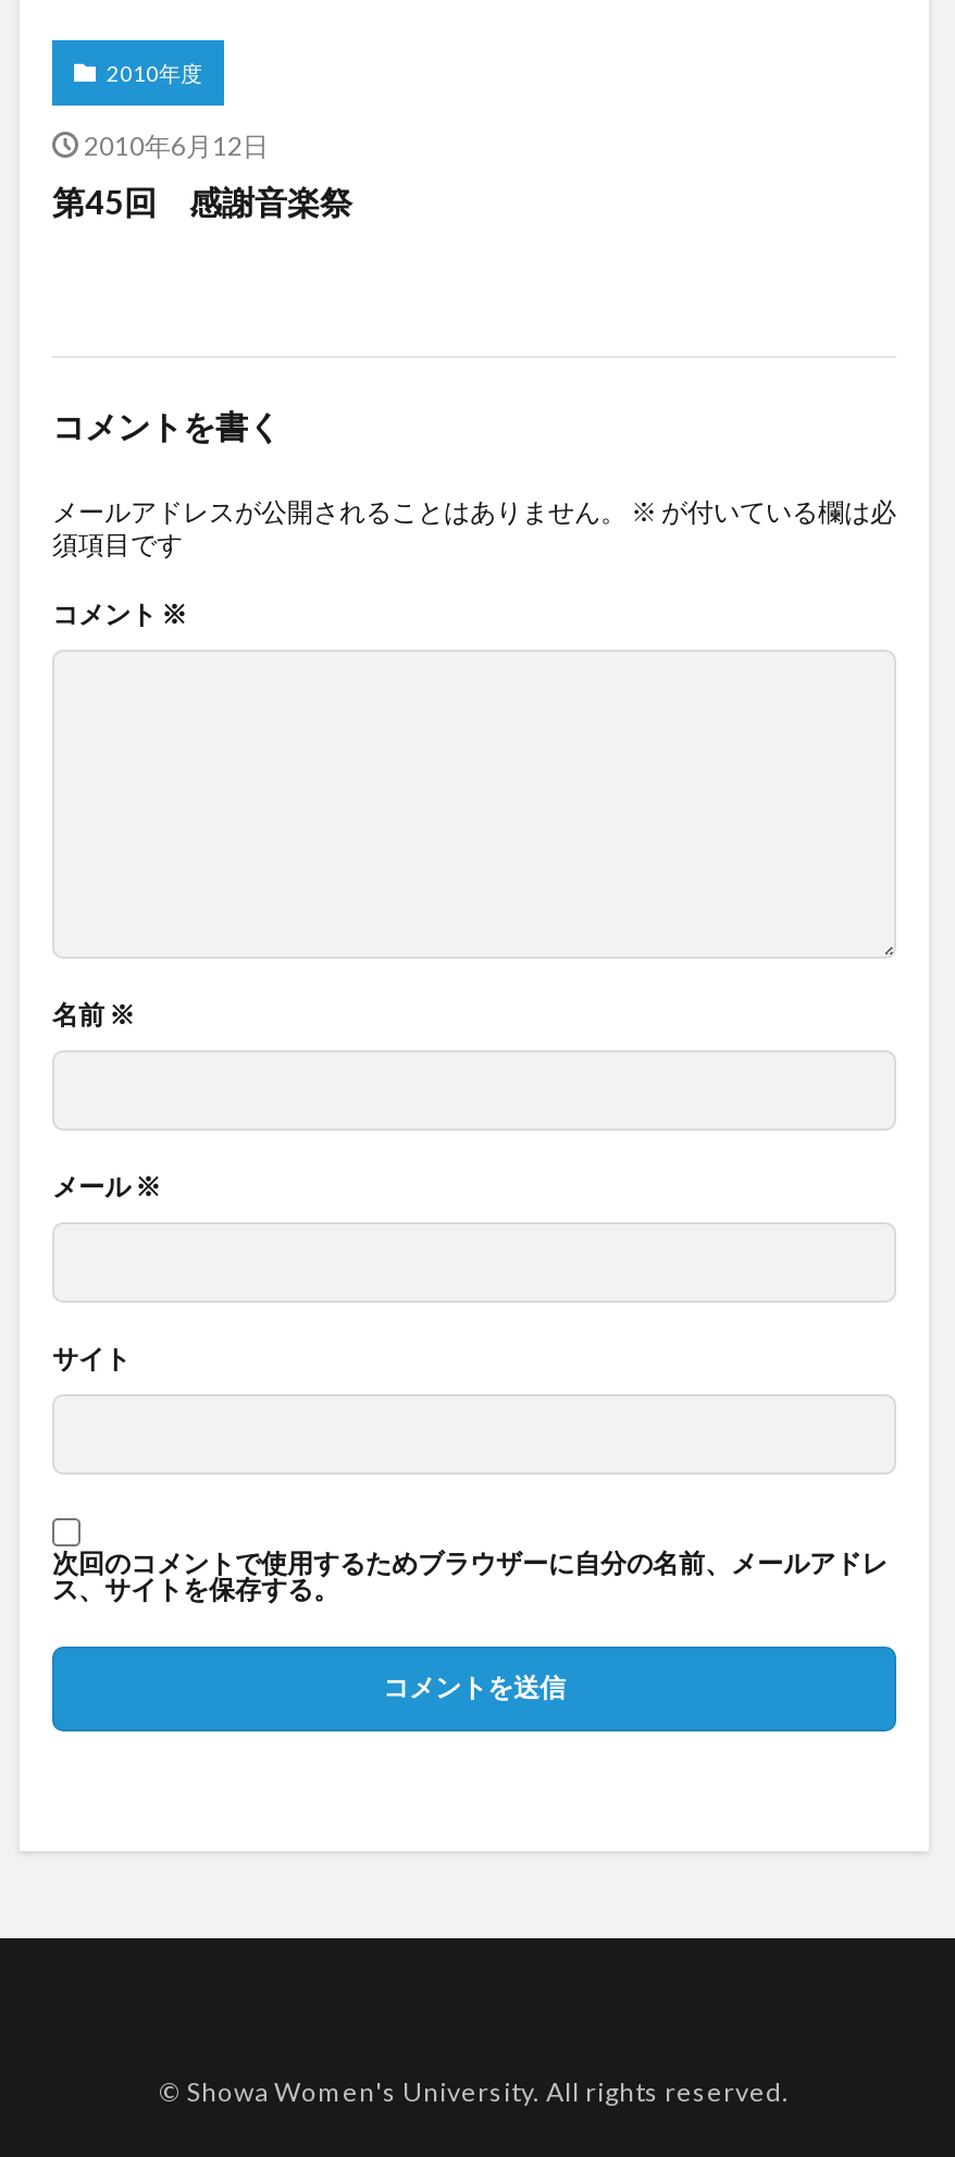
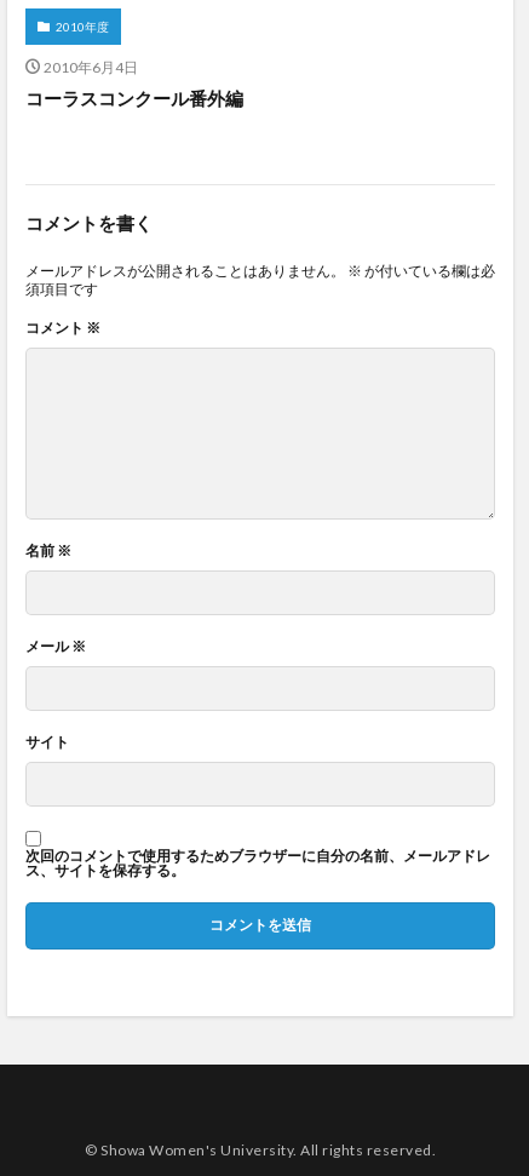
- 2010年6月12日
+ 2010年6月4日

- 第45回 感謝音楽祭
+ コーラスコンクール番外編
